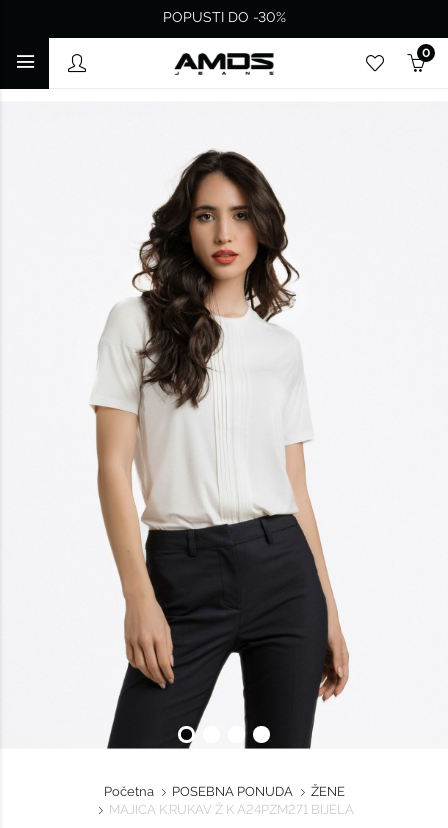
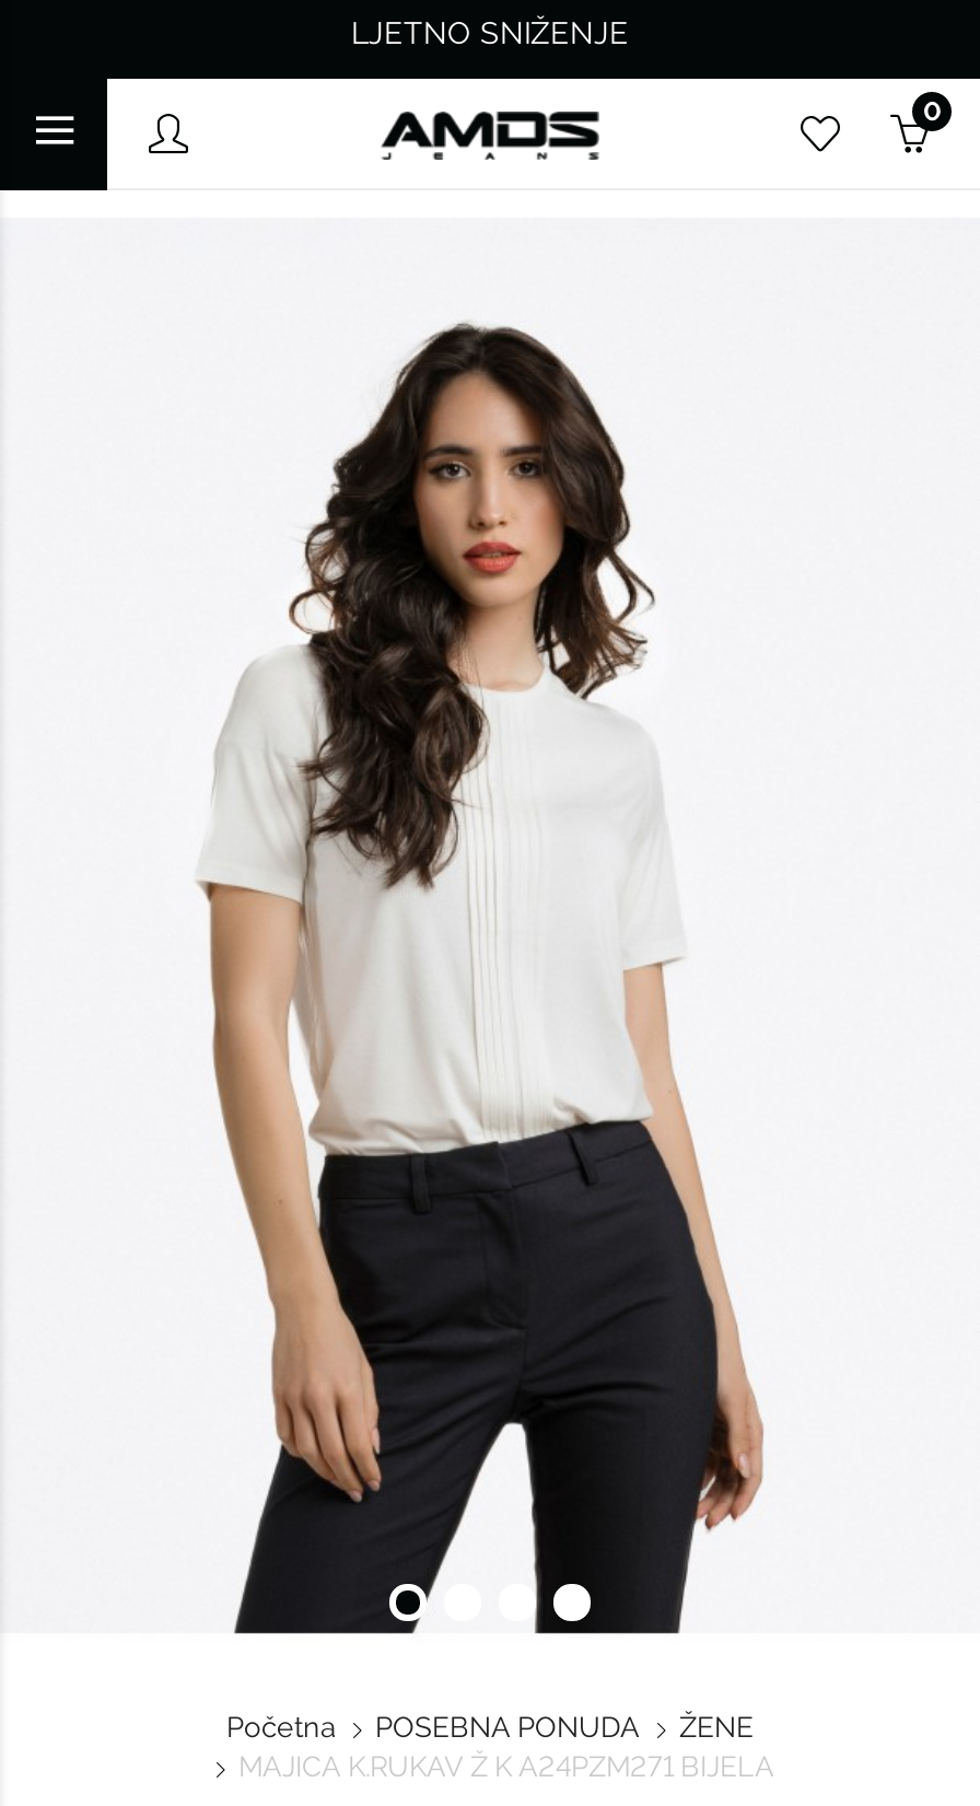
- POPUSTI DO -30%
+ LJETNO SNIŽENJE
